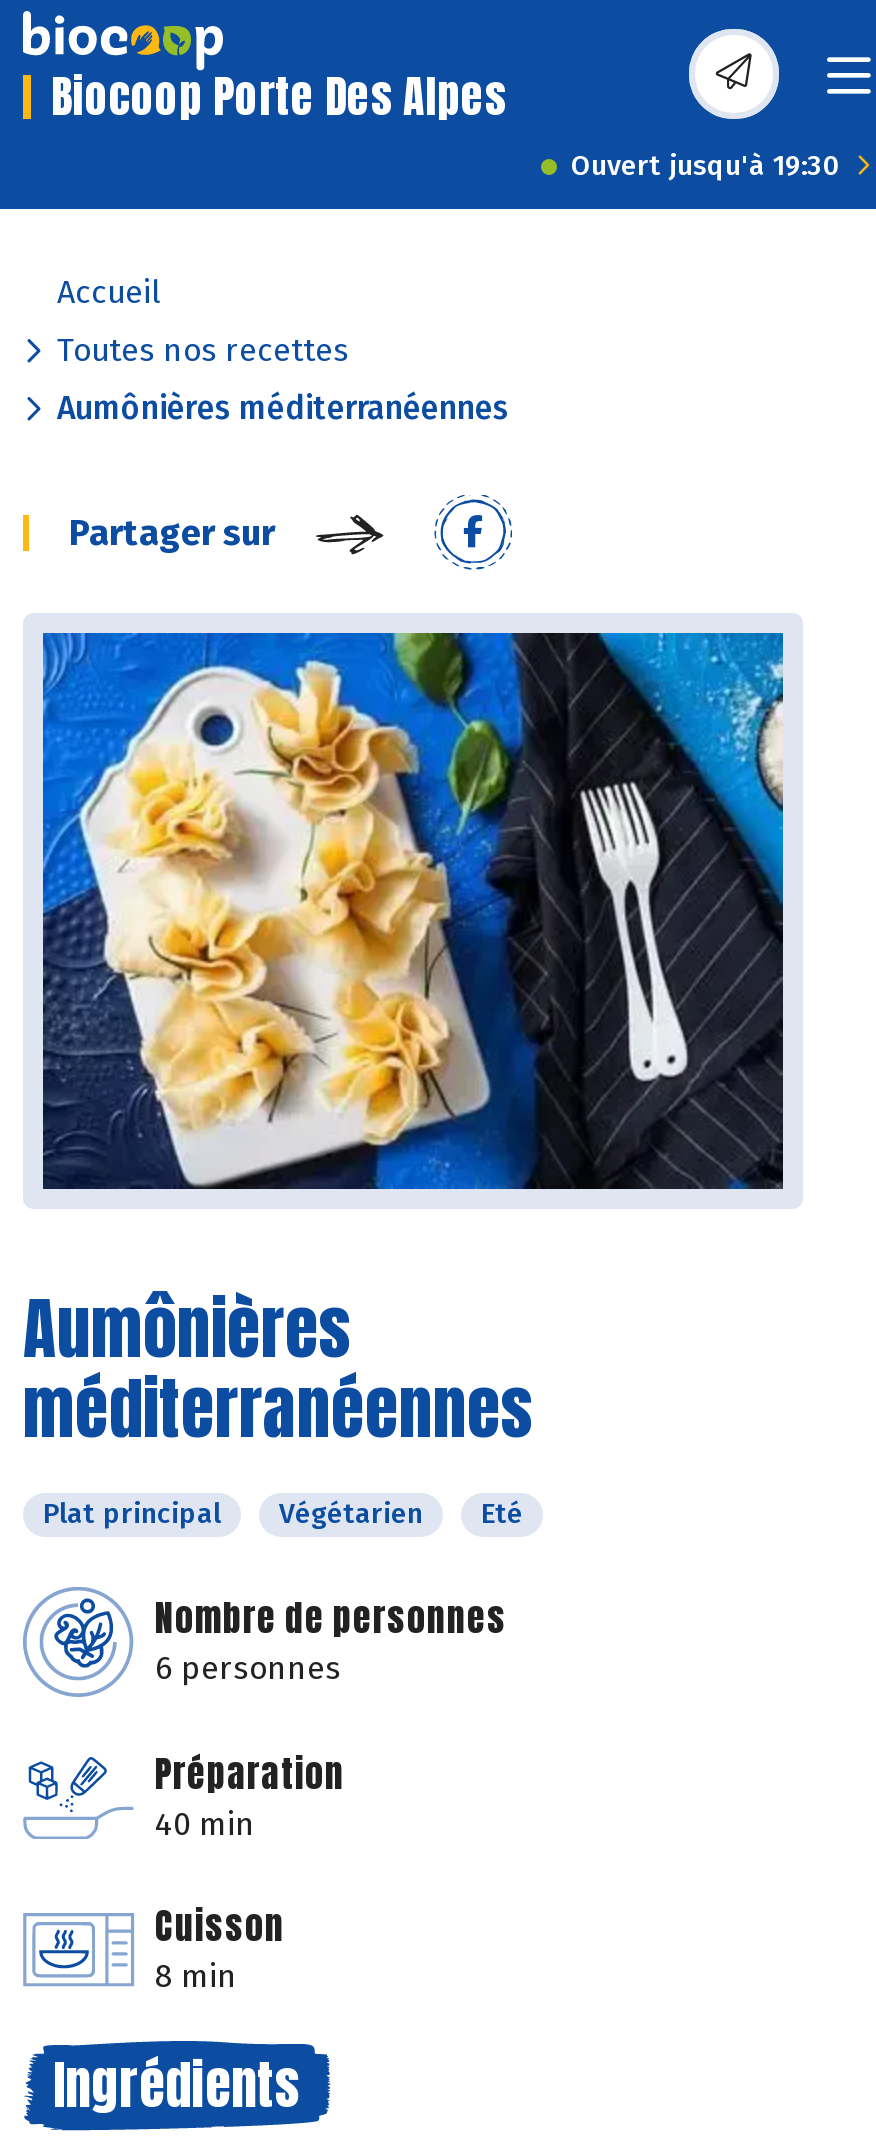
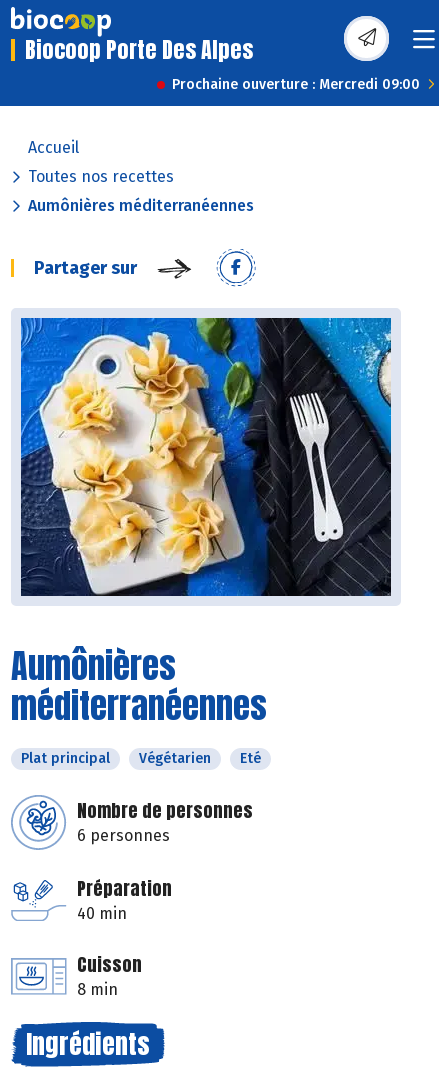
- Ouvert jusqu'à 19:30
+ Prochaine ouverture : Mercredi 09:00
